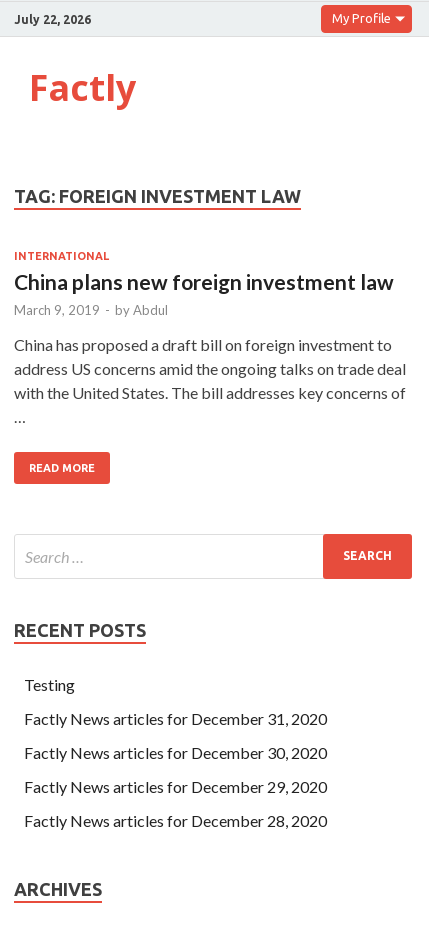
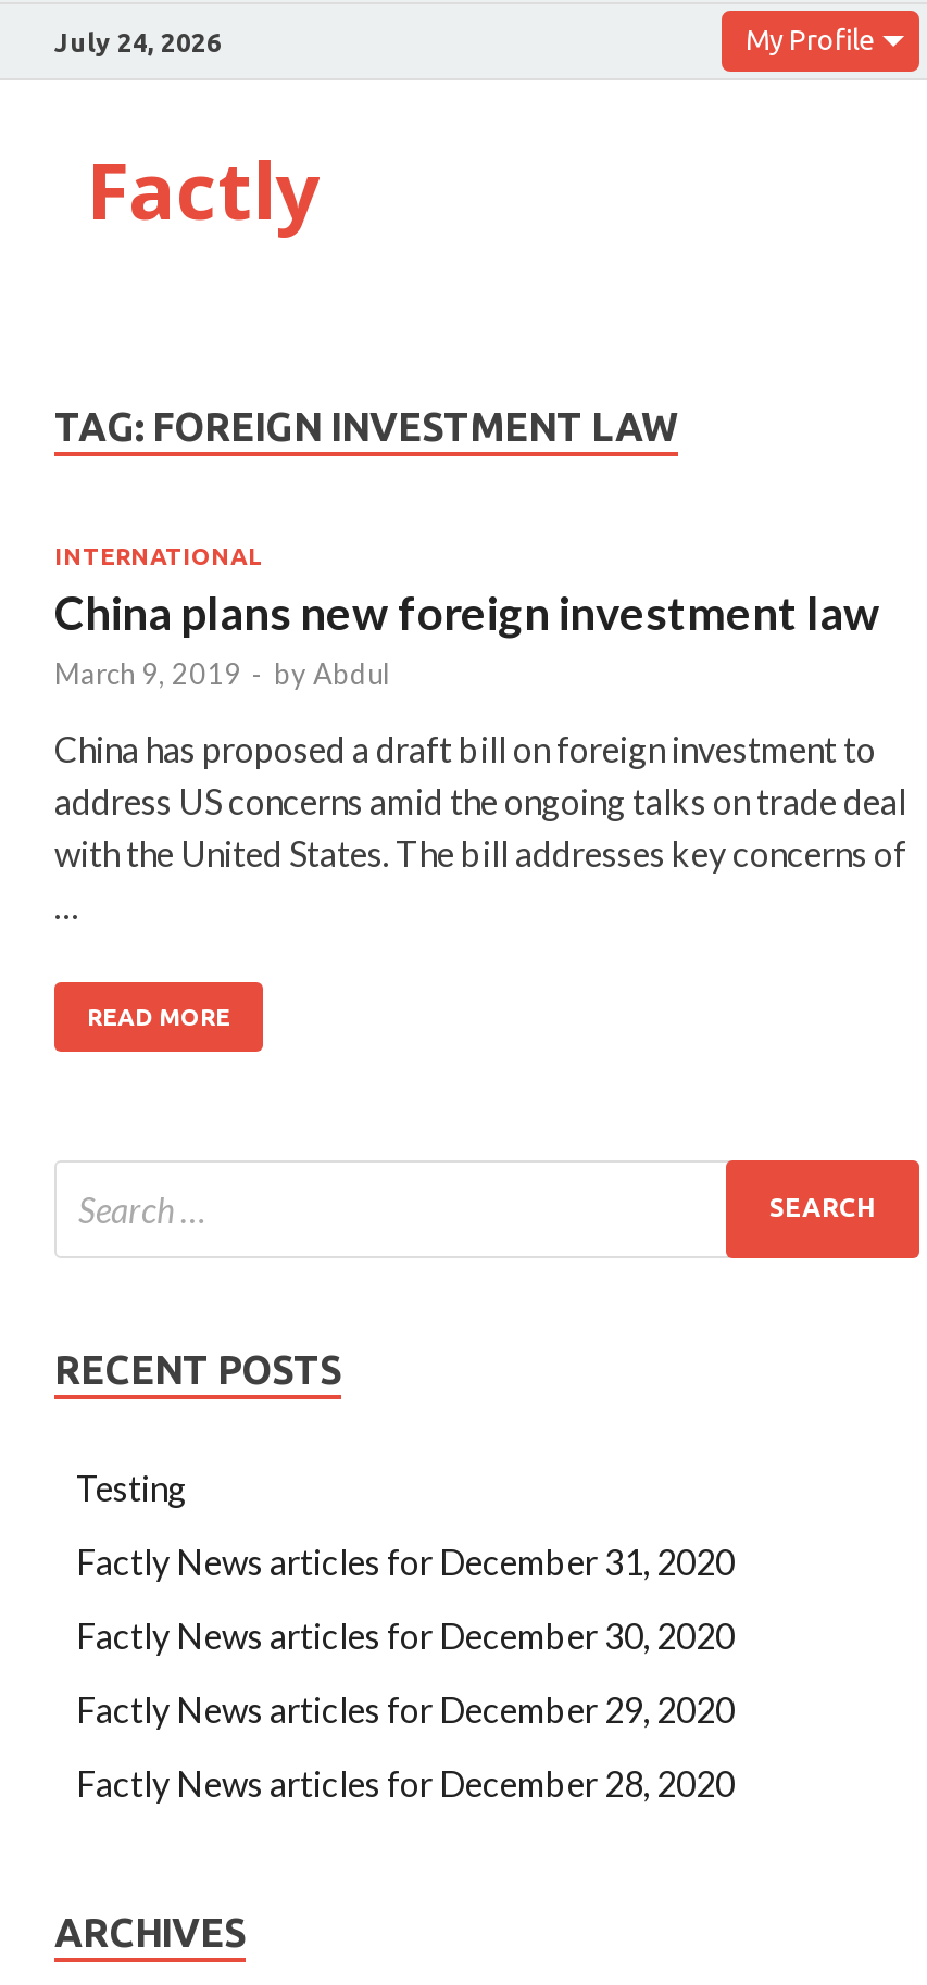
- July 22, 2026
+ July 24, 2026
